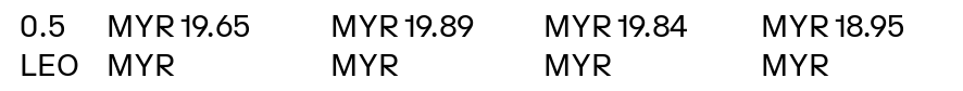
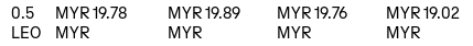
- 0.5 MYR 19.65
+ 0.5 MYR 19.78

- MYR 19.84
+ MYR 19.76

- MYR 18.95
+ MYR 19.02
